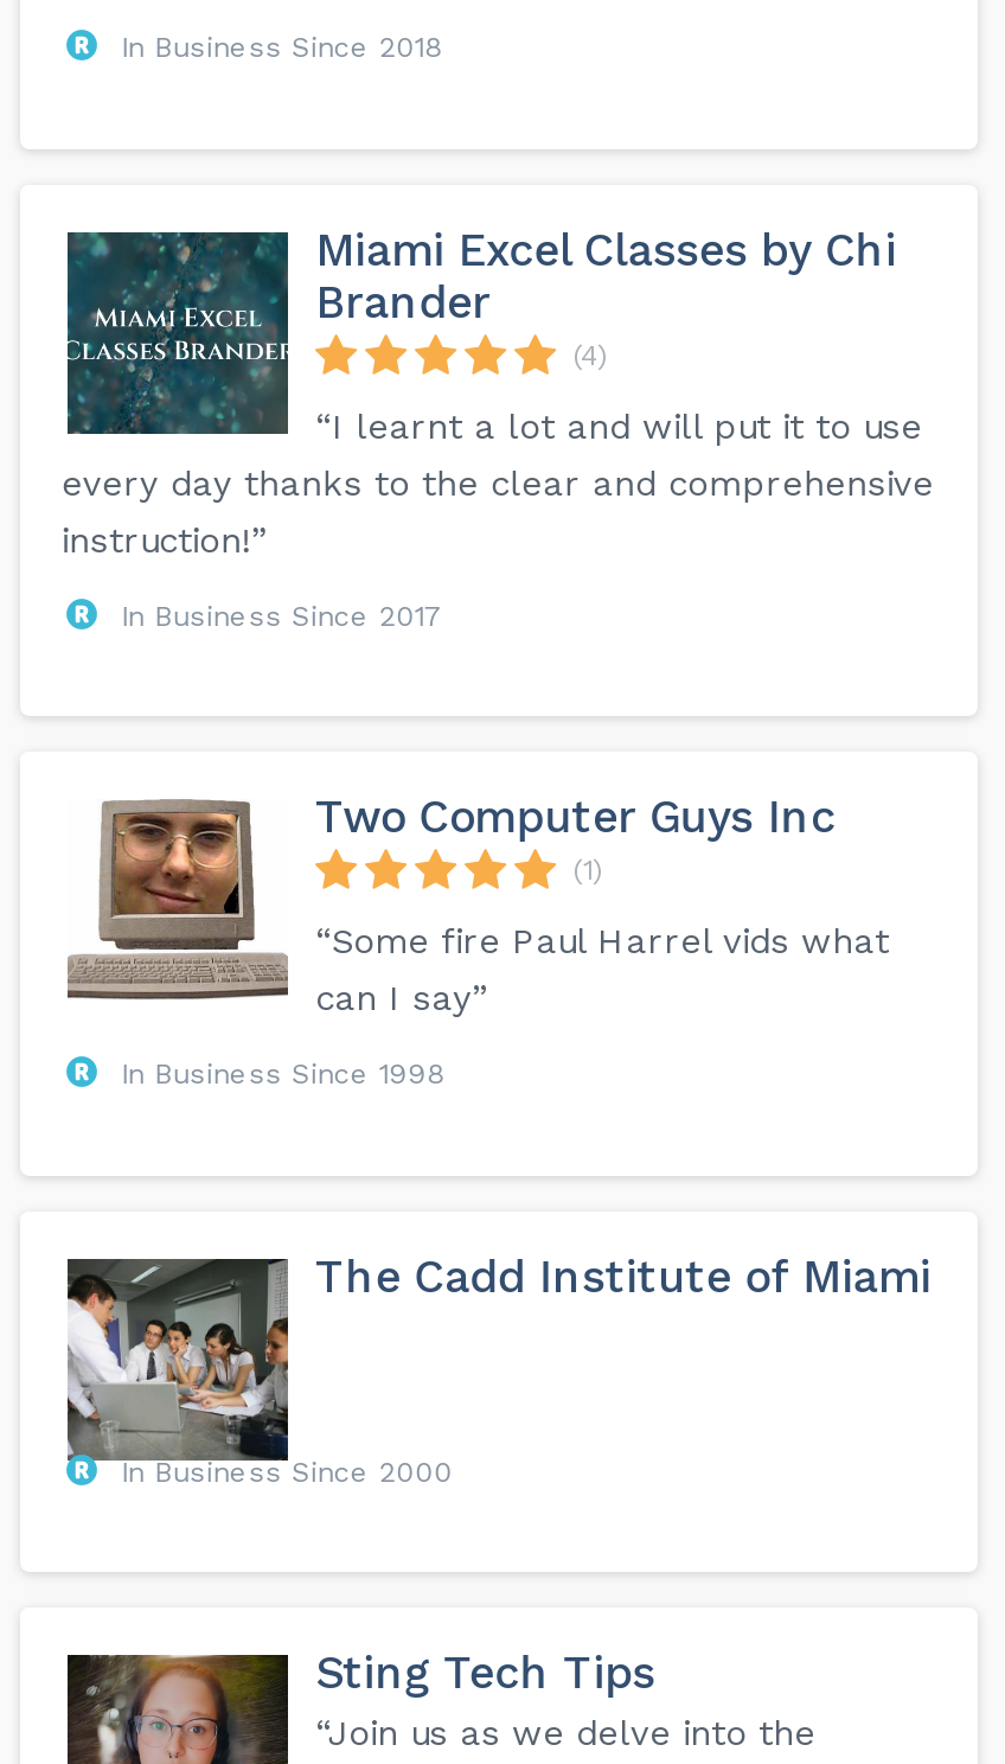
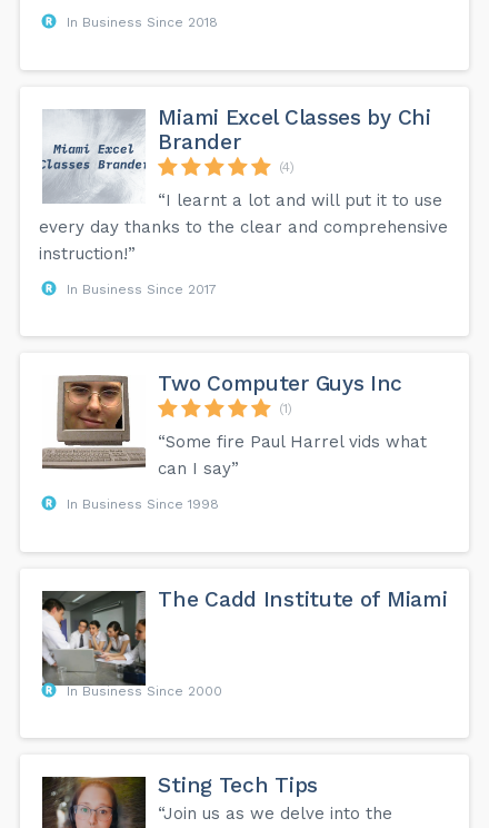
- [image]
+ [image]
